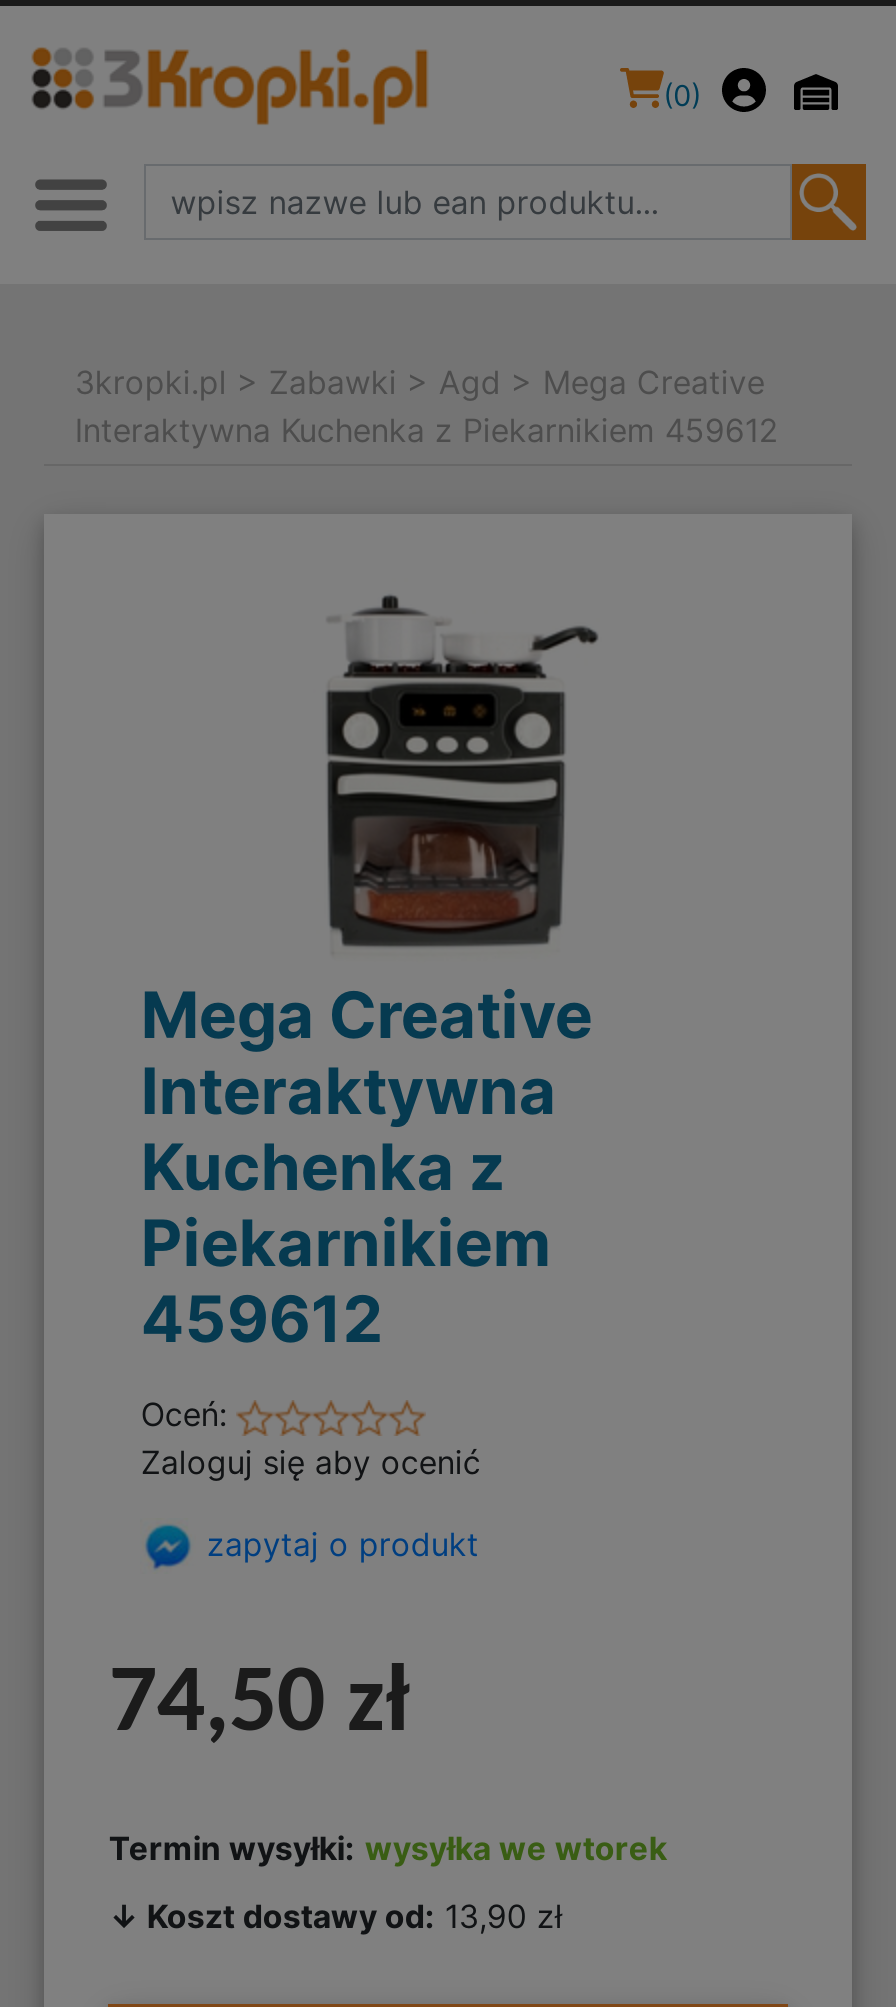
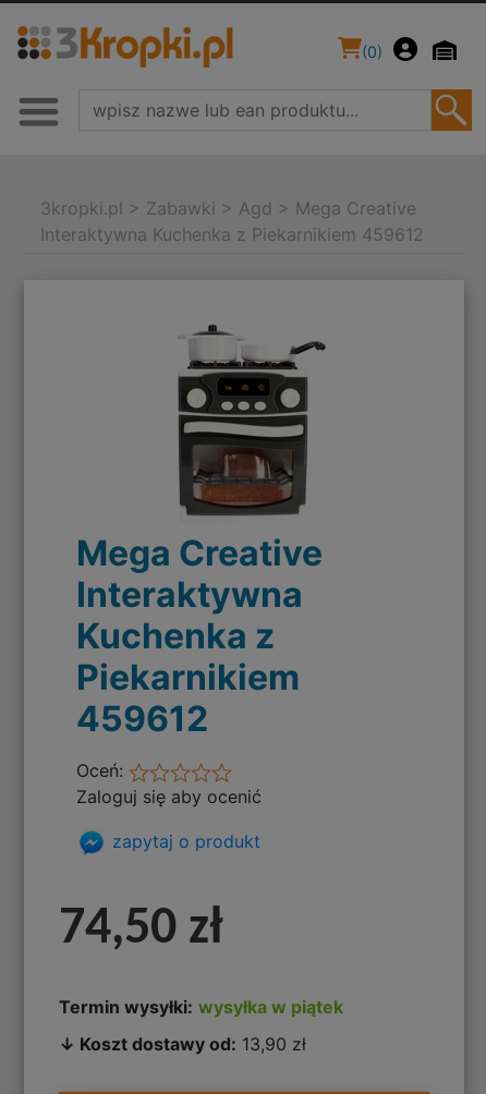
- Termin wysyłki: wysyłka we wtorek
+ Termin wysyłki: wysyłka w piątek
